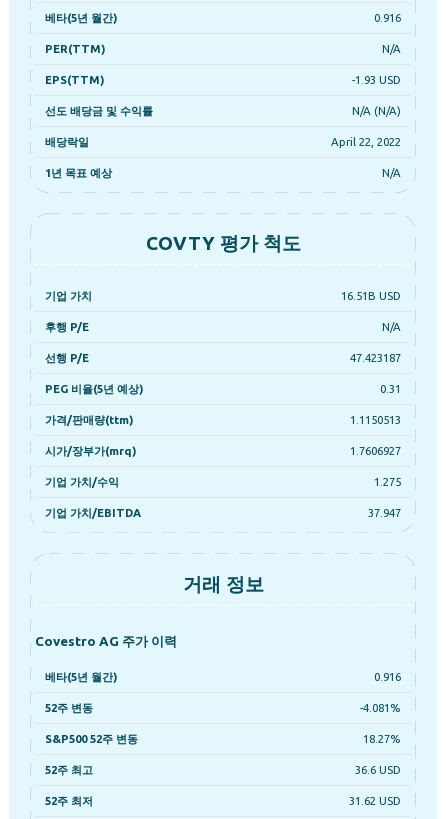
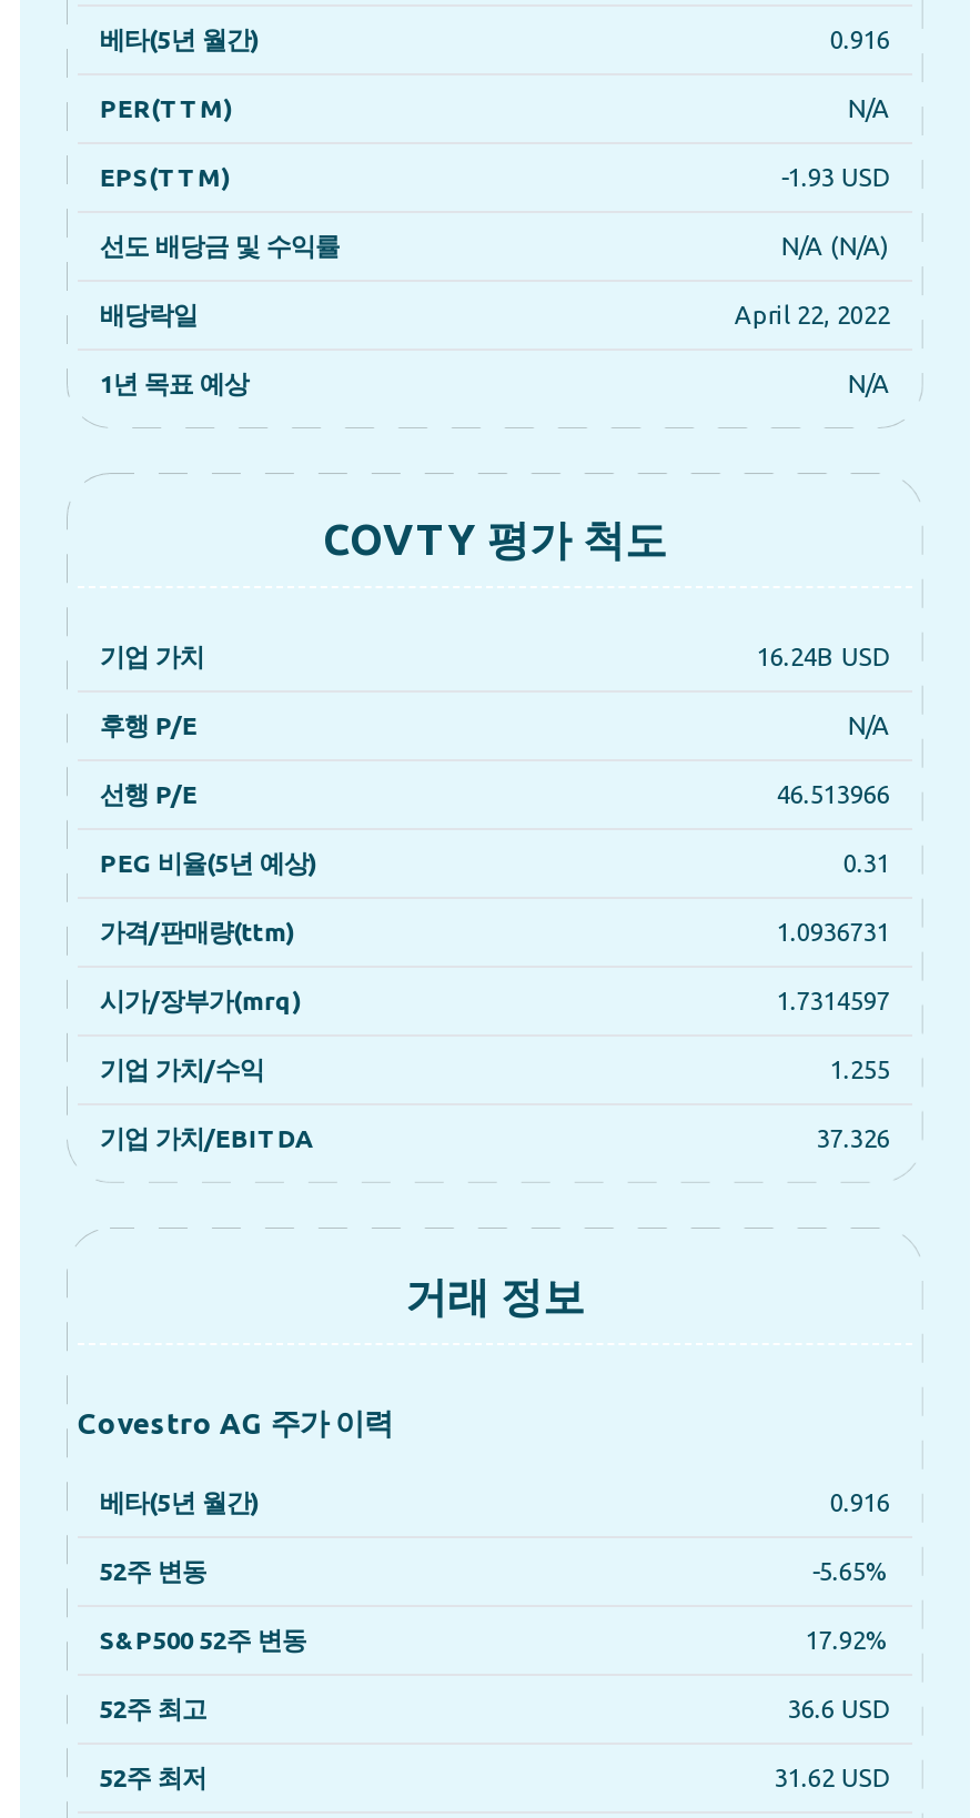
- 16.51B USD
+ 16.24B USD

- 47.423187
+ 46.513966

- 1.1150513
+ 1.0936731

- 1.7606927
+ 1.7314597

- 1.275
+ 1.255

- 37.947
+ 37.326

- -4.081%
+ -5.65%

- 18.27%
+ 17.92%
